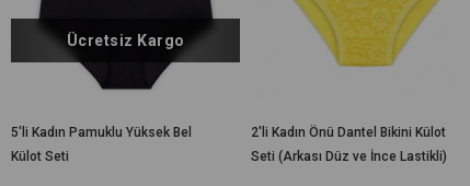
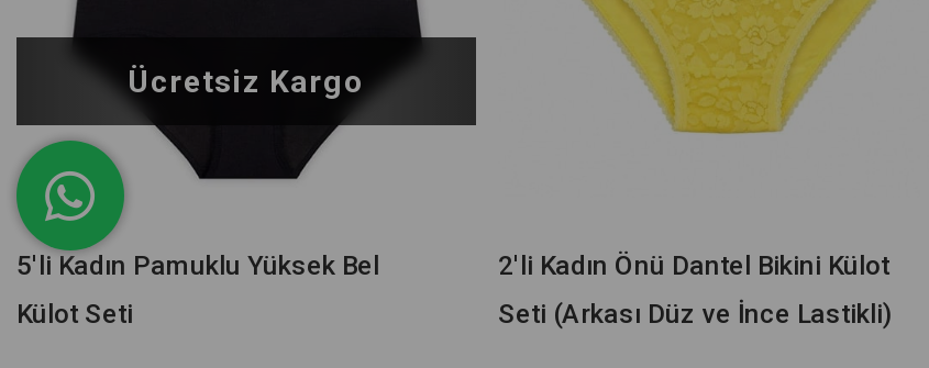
+ [image]
